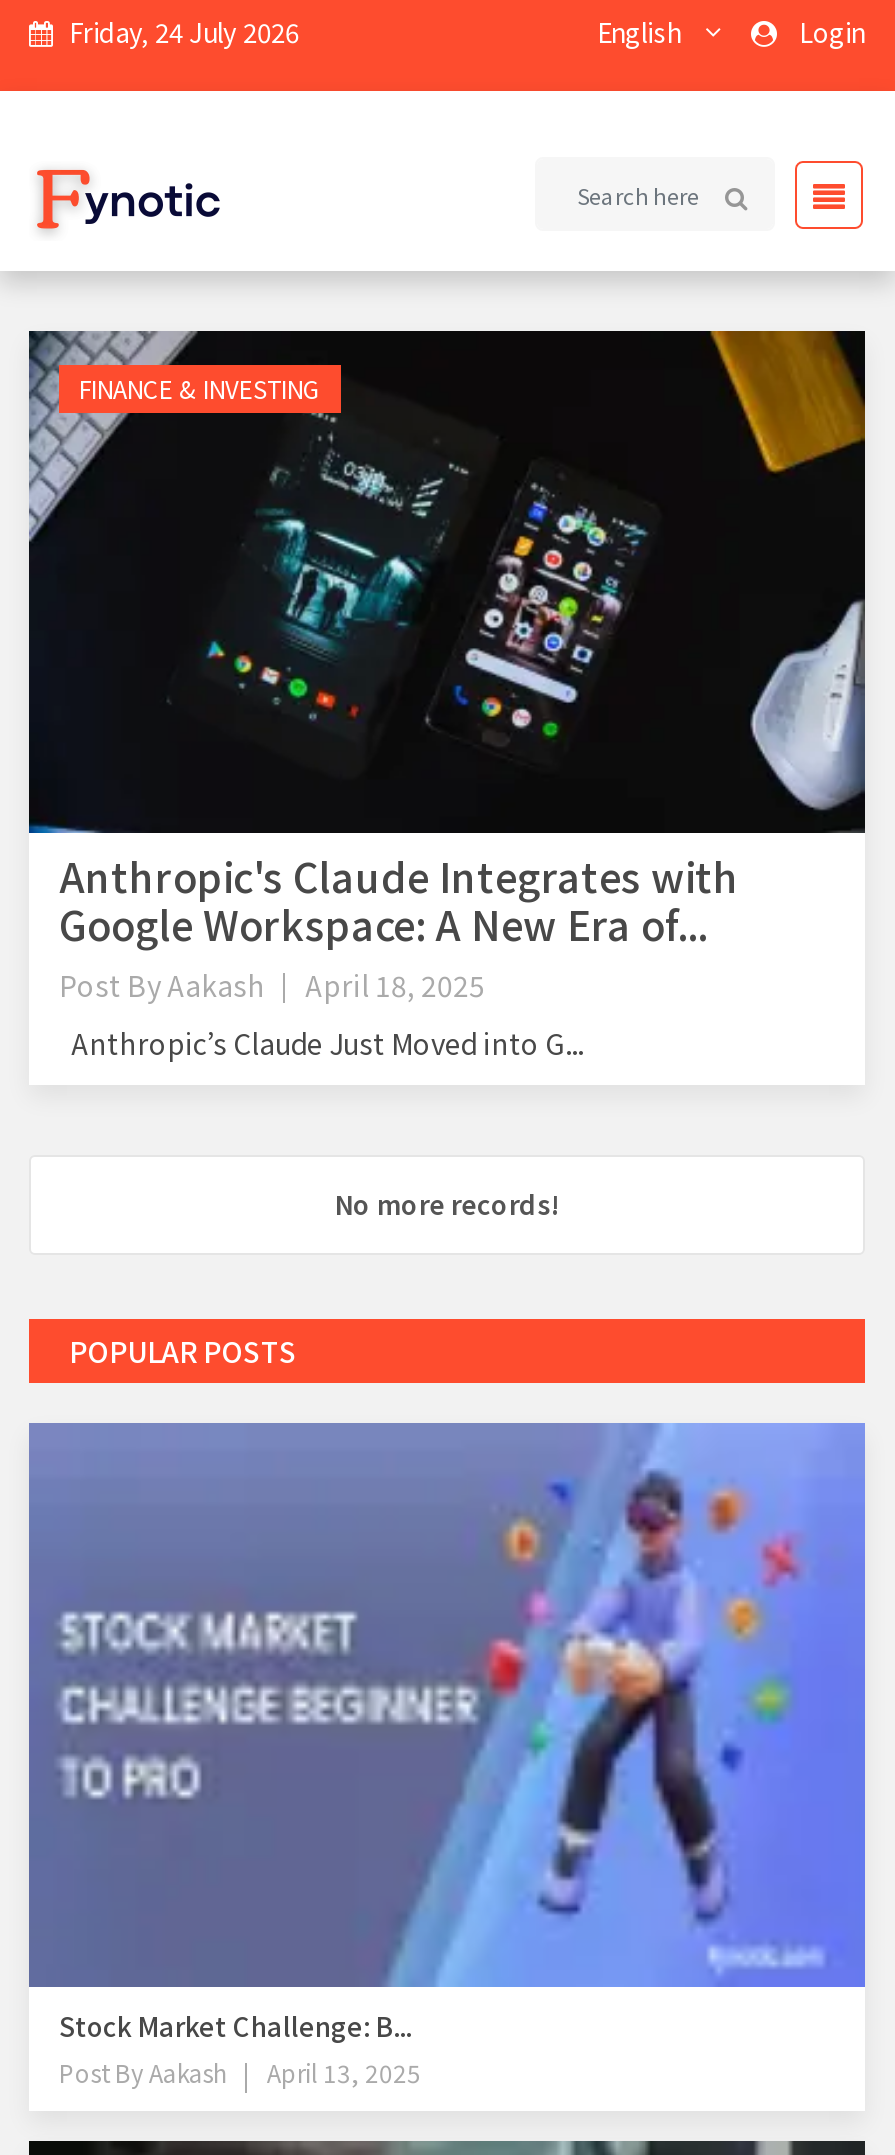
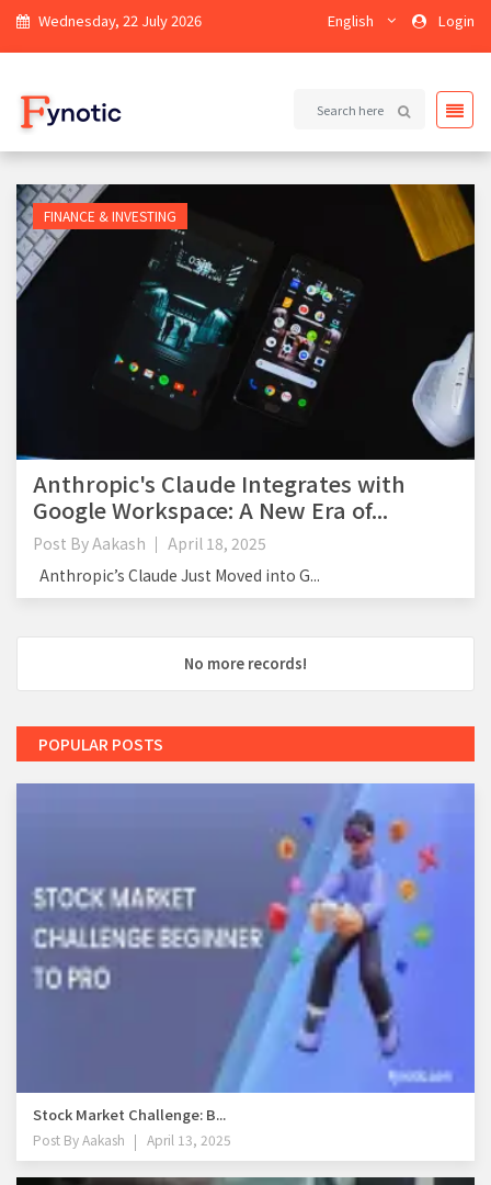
- Friday, 24 July 2026
+ Wednesday, 22 July 2026
